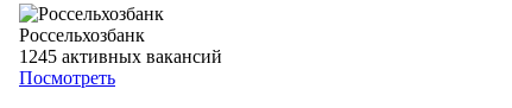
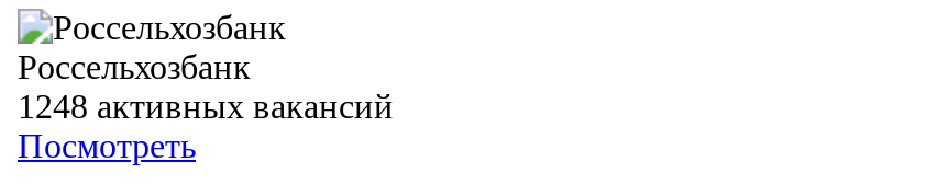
- 1245 активных вакансий
+ 1248 активных вакансий
